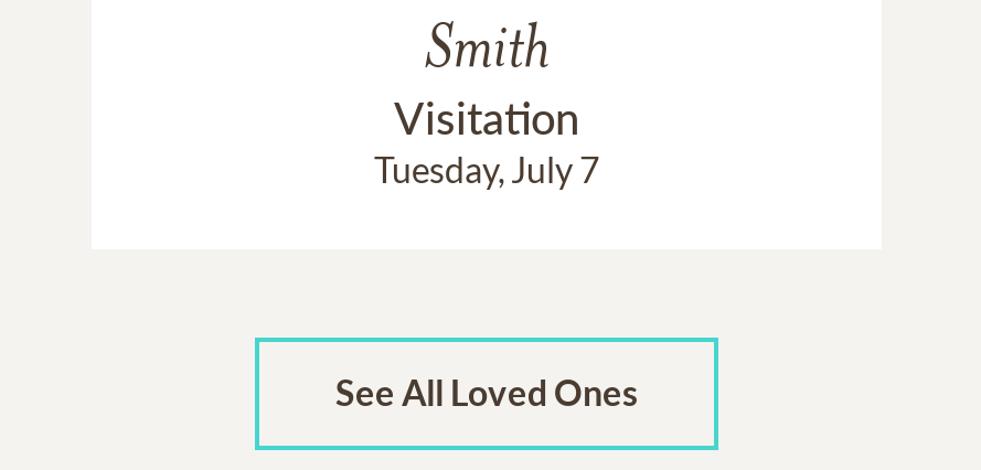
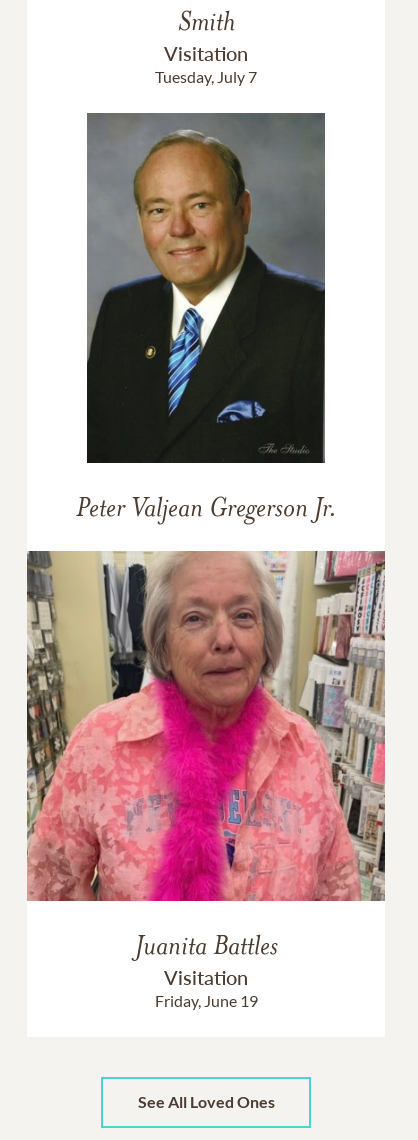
+ [image]
+ Juanita Battles
+ Visitation
+ Friday, June 19

+ [image]
+ Peter Valjean Gregerson Jr.
